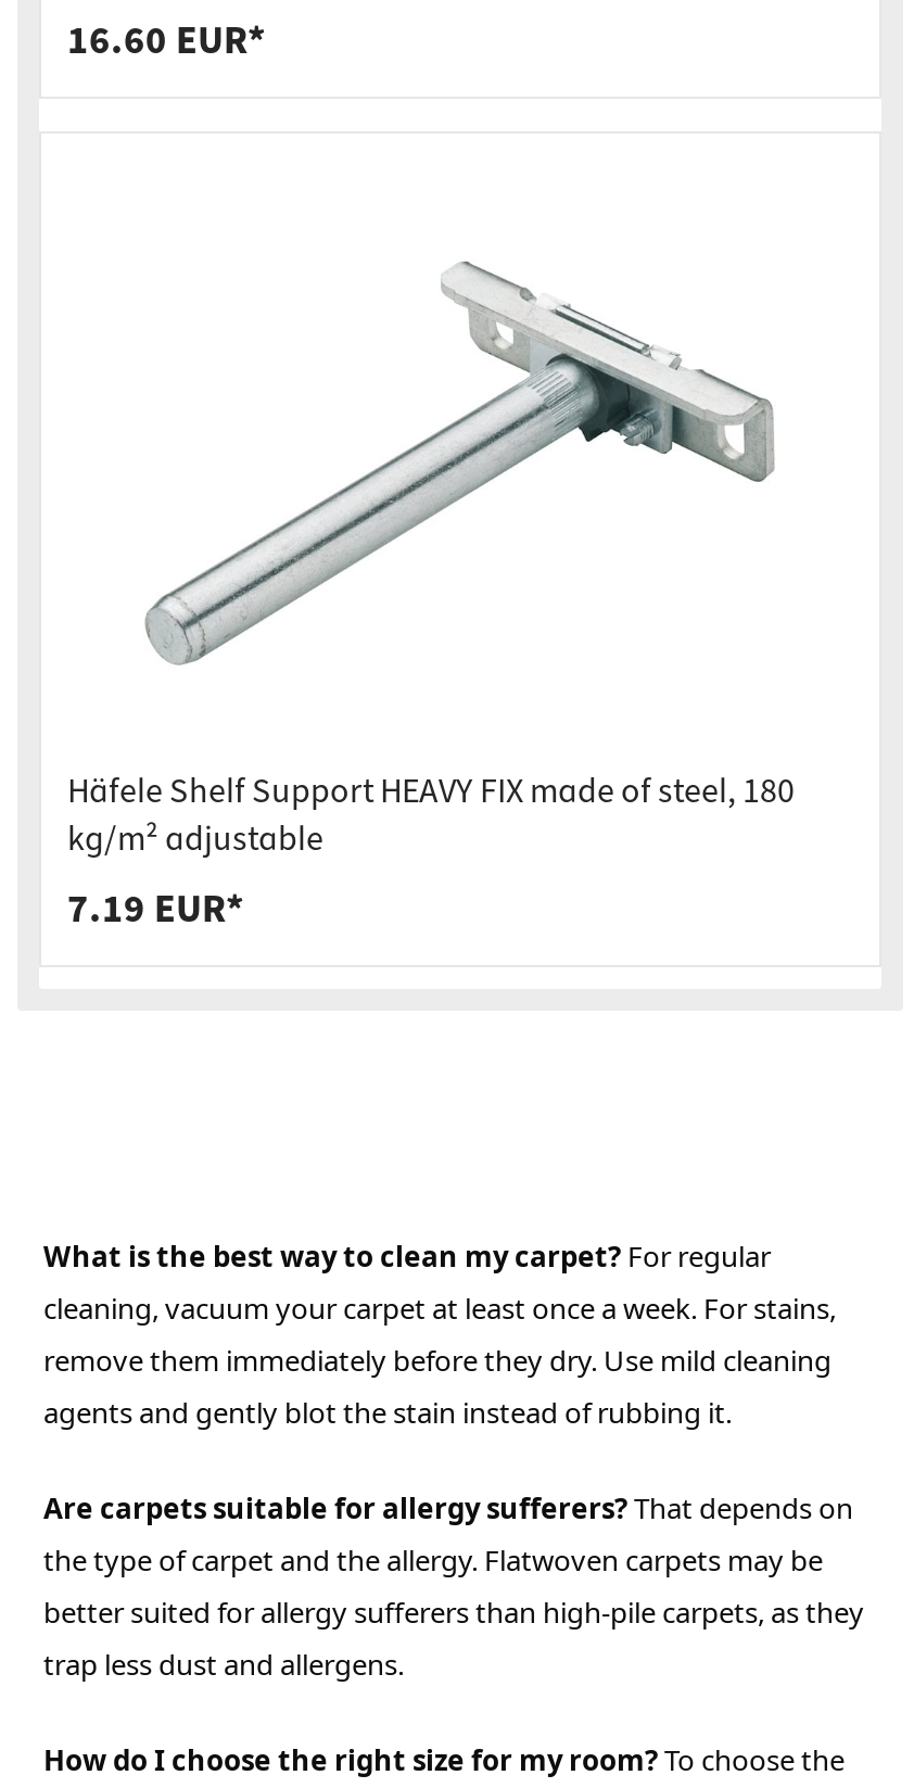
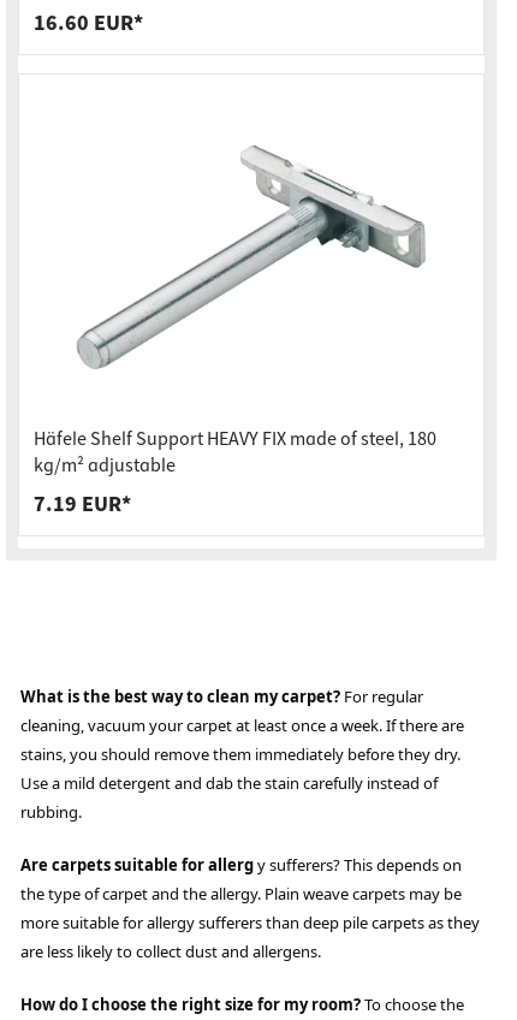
- cleaning, vacuum your carpet at least once a week. For stains,
- remove them immediately before they dry. Use mild cleaning
- agents and gently blot the stain instead of rubbing it.
+ cleaning, vacuum your carpet at least once a week. If there are
+ stains, you should remove them immediately before they dry.
+ Use a mild detergent and dab the stain carefully instead of
+ rubbing.

- Are carpets suitable for allergy sufferers?That depends on
- the type of carpet and the allergy. Flatwoven carpets may be
- better suited for allergy sufferers than high-pile carpets, as they
- trap less dust and allergens.
+ Are carpets suitable for allergy sufferers? This depends on
+ the type of carpet and the allergy. Plain weave carpets may be
+ more suitable for allergy sufferers than deep pile carpets as they
+ are less likely to collect dust and allergens.
